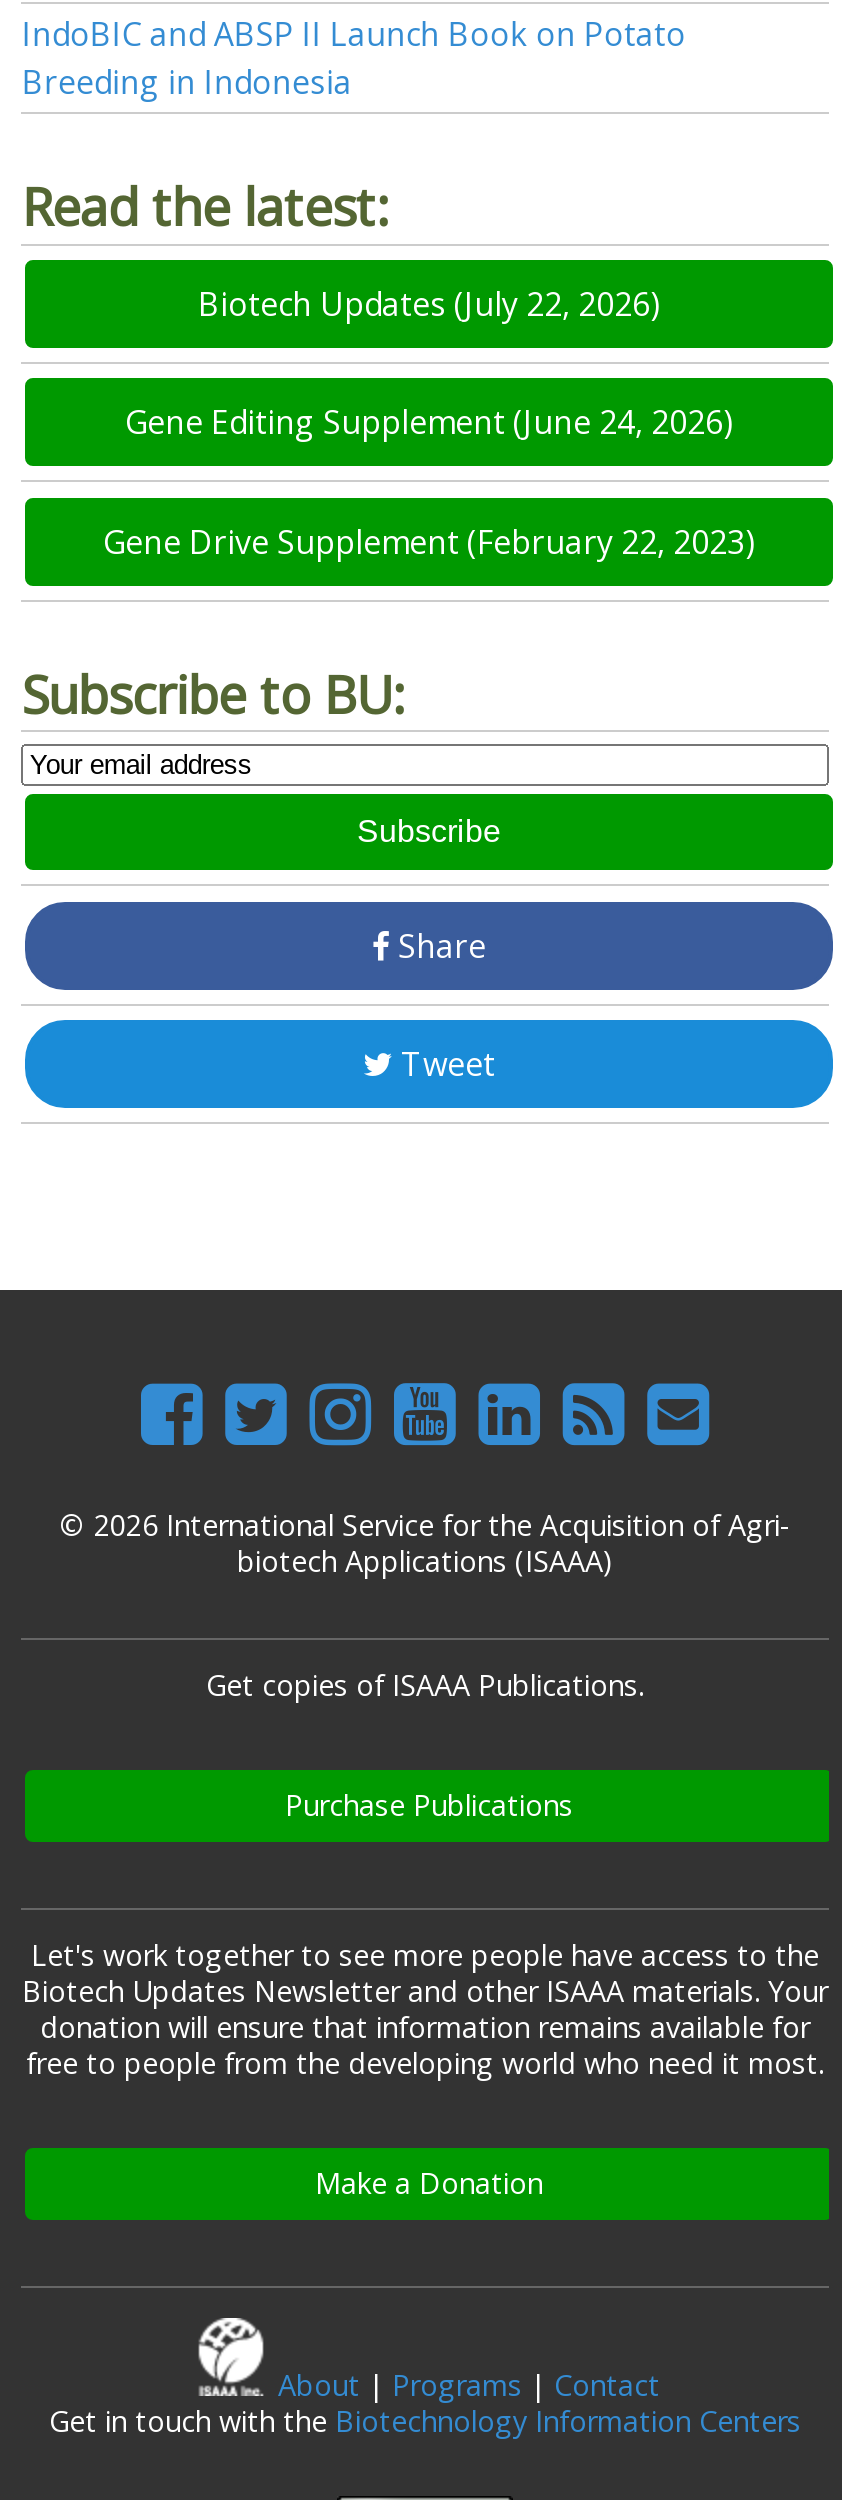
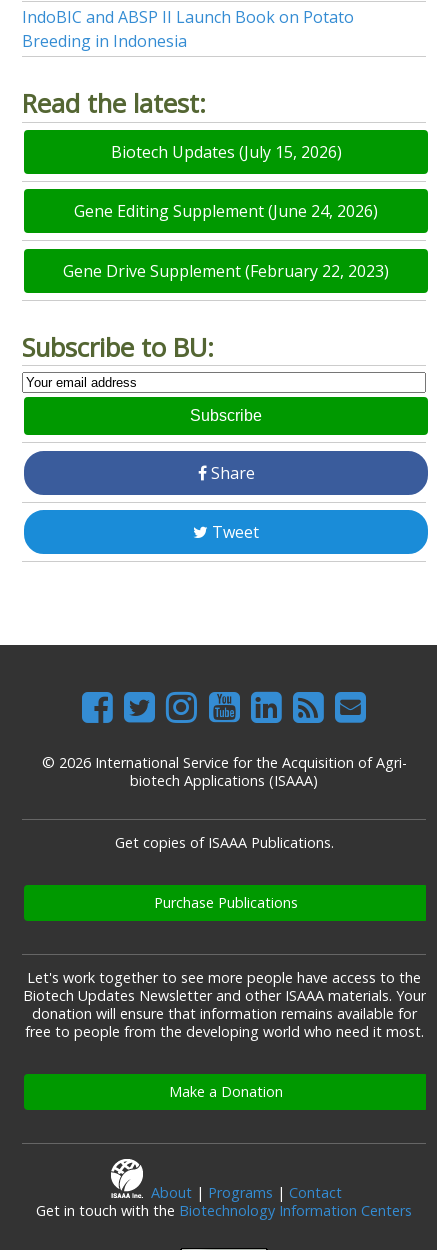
- Biotech Updates (July 22, 2026)
+ Biotech Updates (July 15, 2026)
